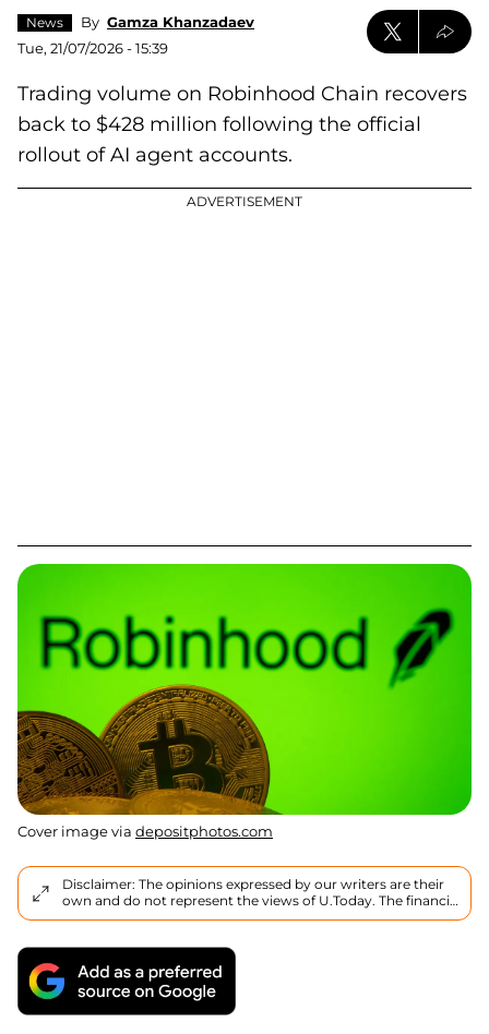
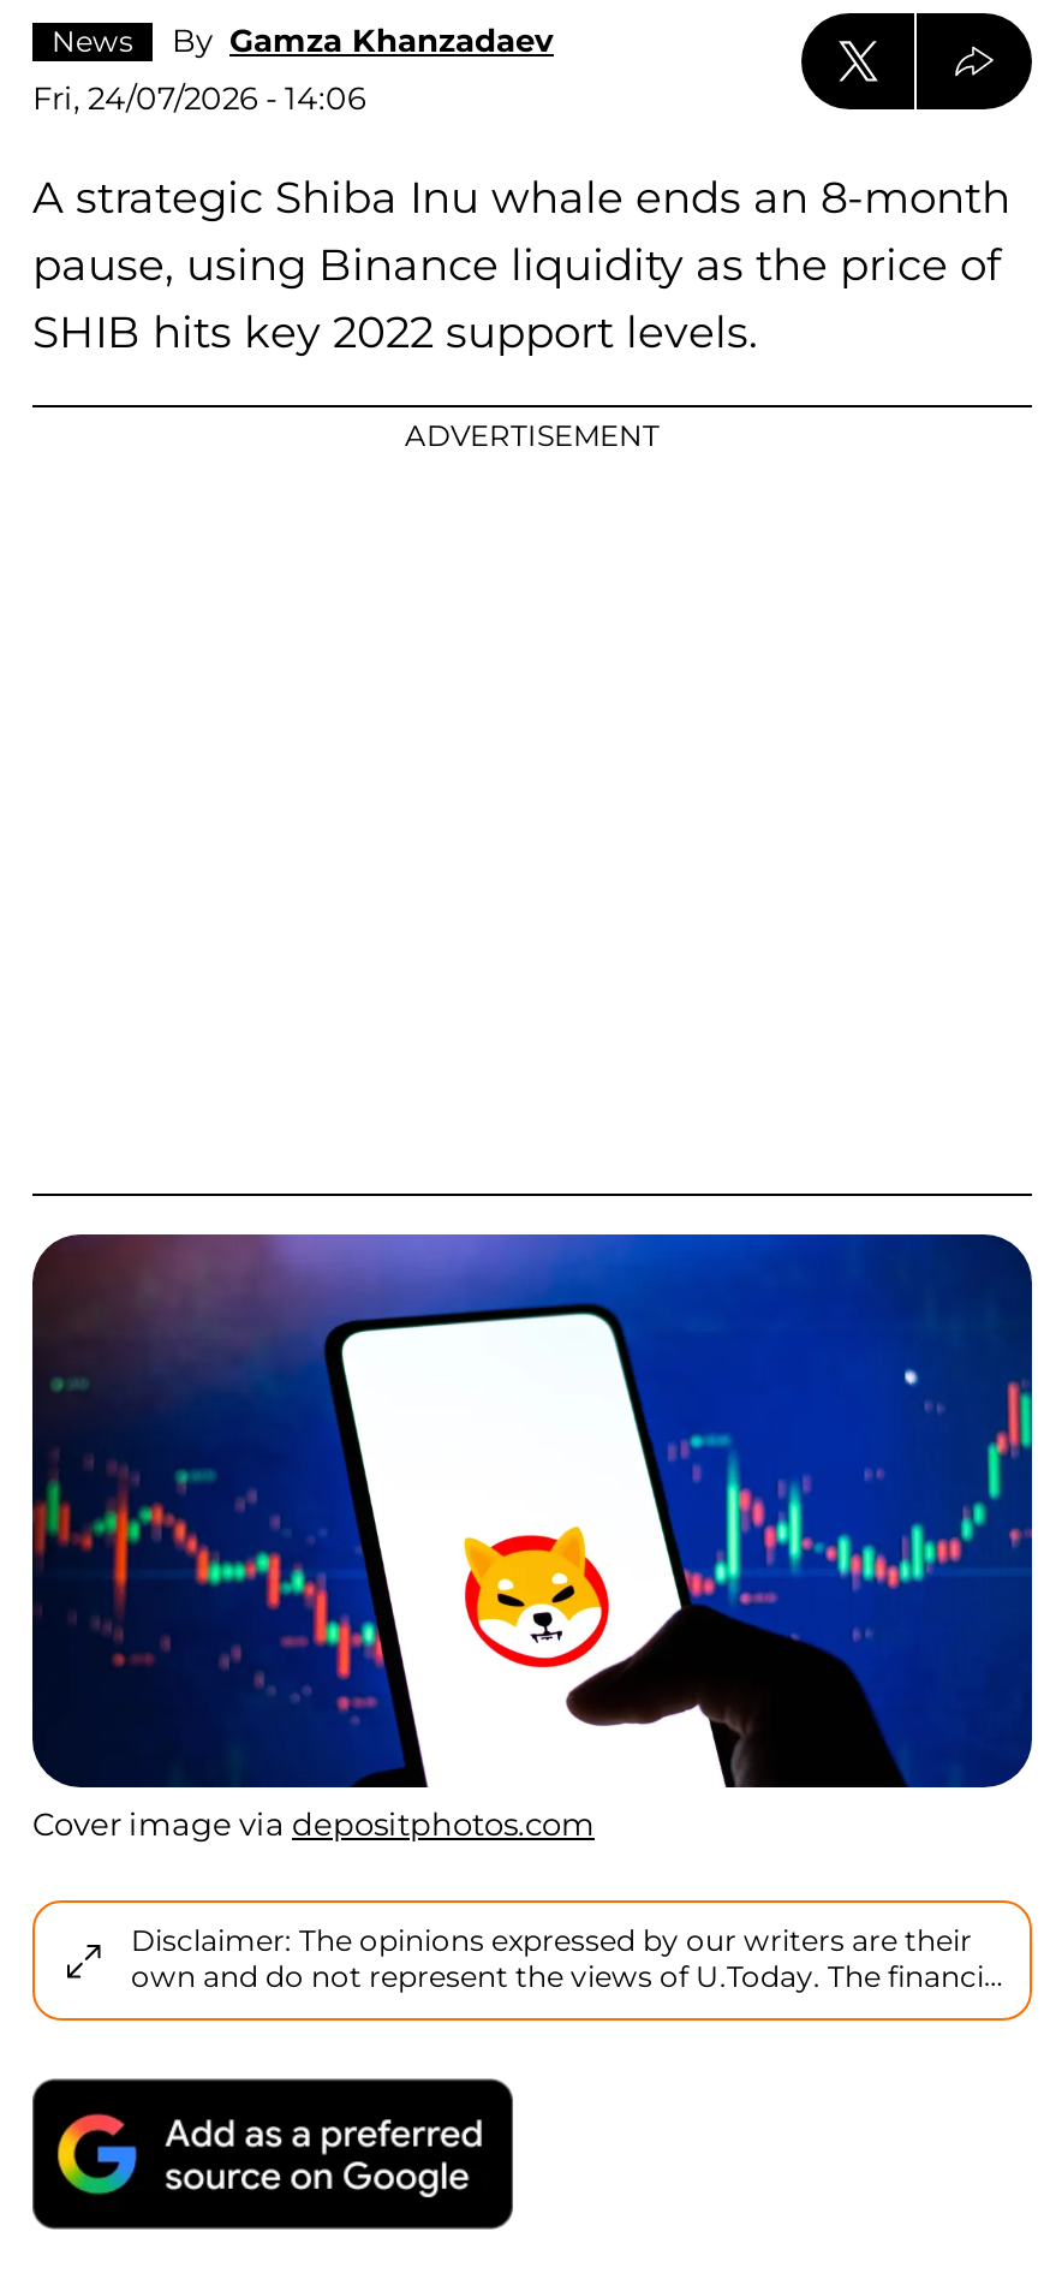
- Tue, 21/07/2026 - 15:39
+ Fri, 24/07/2026 - 14:06

- Trading volume on Robinhood Chain recovers
- back to $428 million following the official
- rollout of AI agent accounts.
+ A strategic Shiba Inu whale ends an 8-month
+ pause, using Binance liquidity as the price of
+ SHIB hits key 2022 support levels.

- [image]
+ [image]
